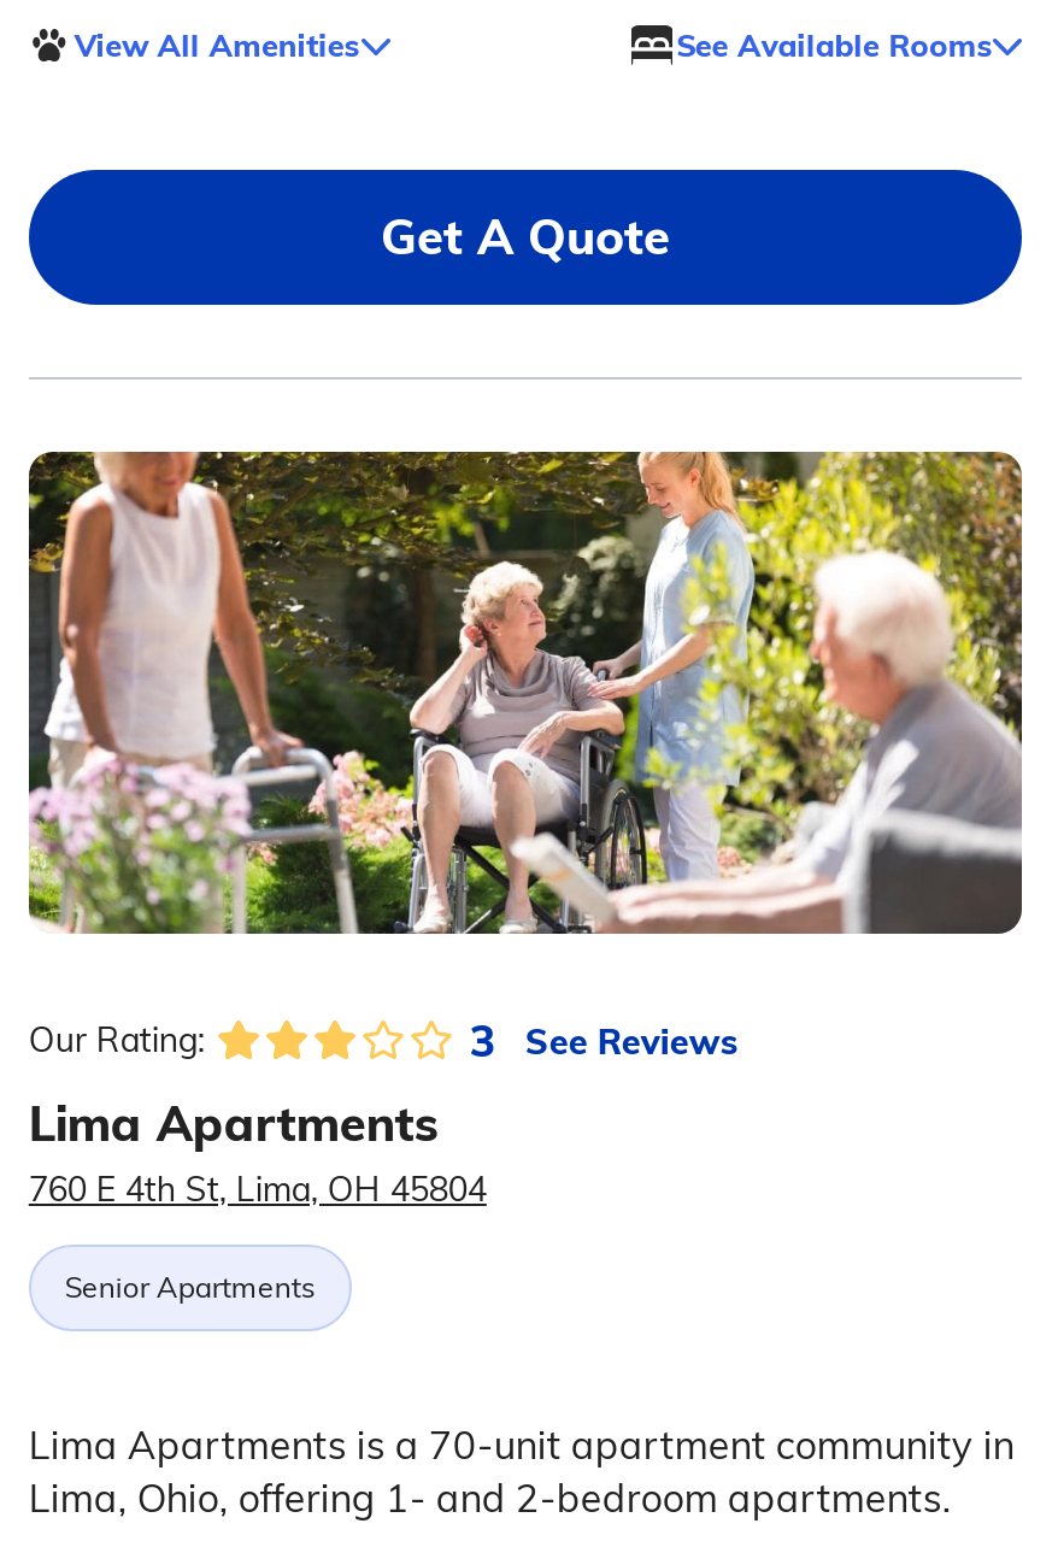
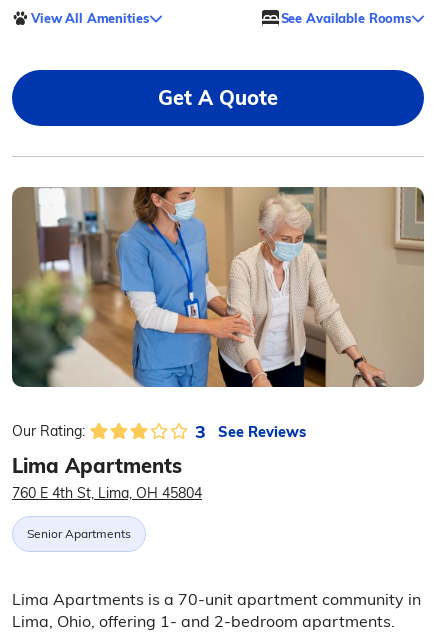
- [image]
+ [image]
